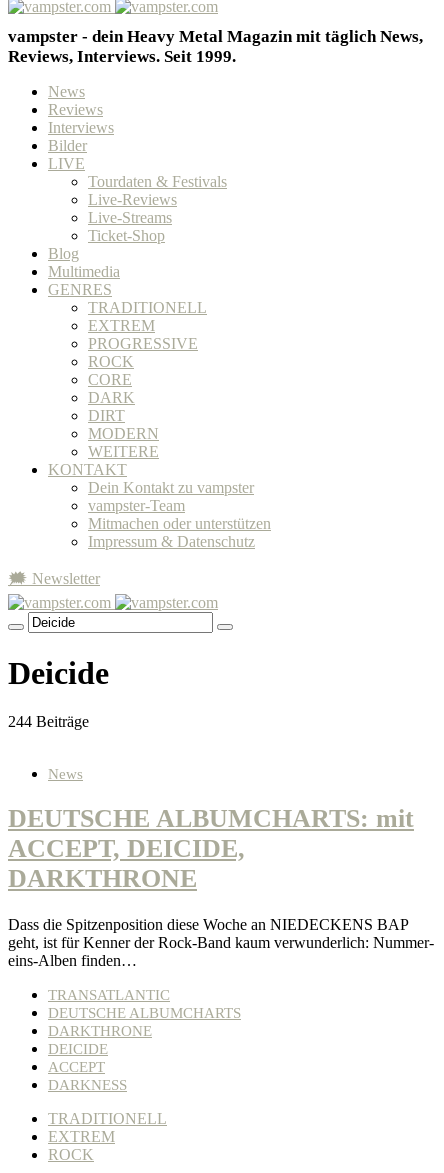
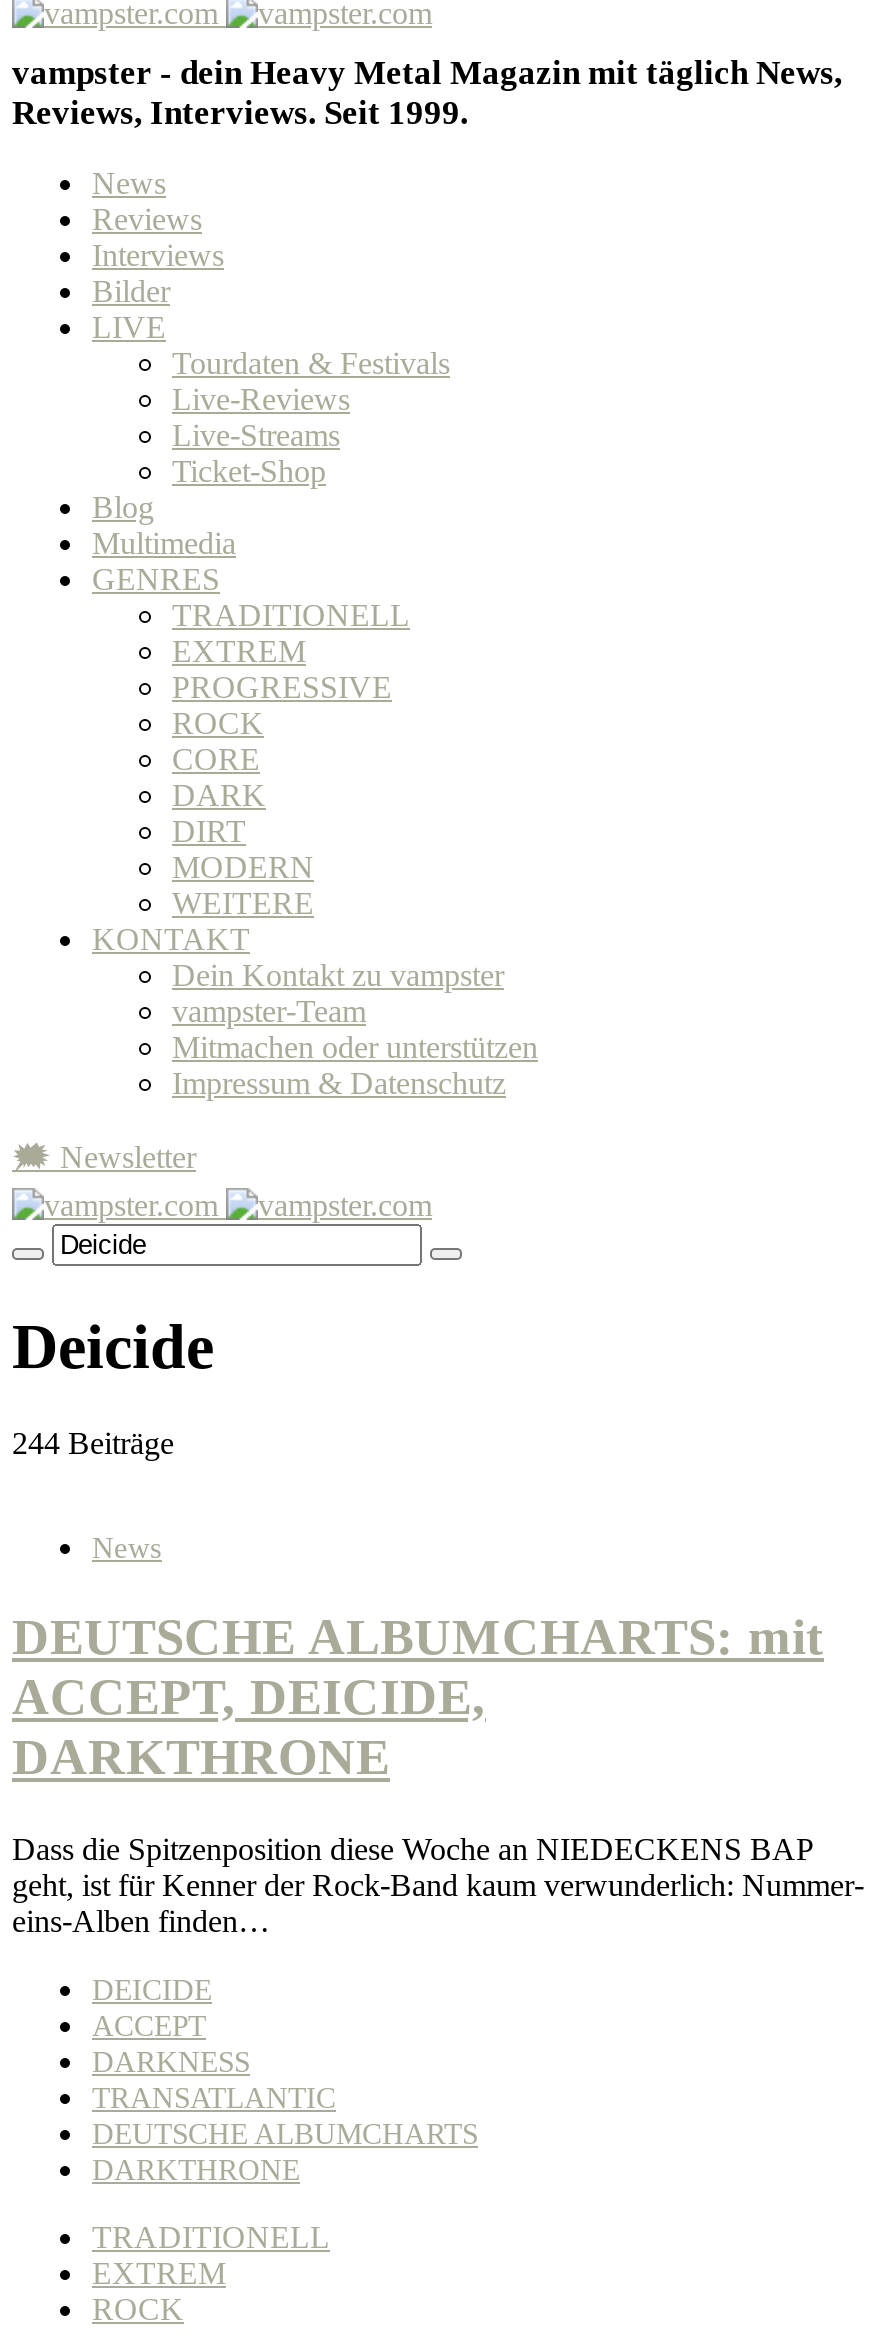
moved down: TRANSATLANTIC | DEUTSCHE ALBUMCHARTS | DARKTHRONE

moved up: DEICIDE | ACCEPT | DARKNESS
